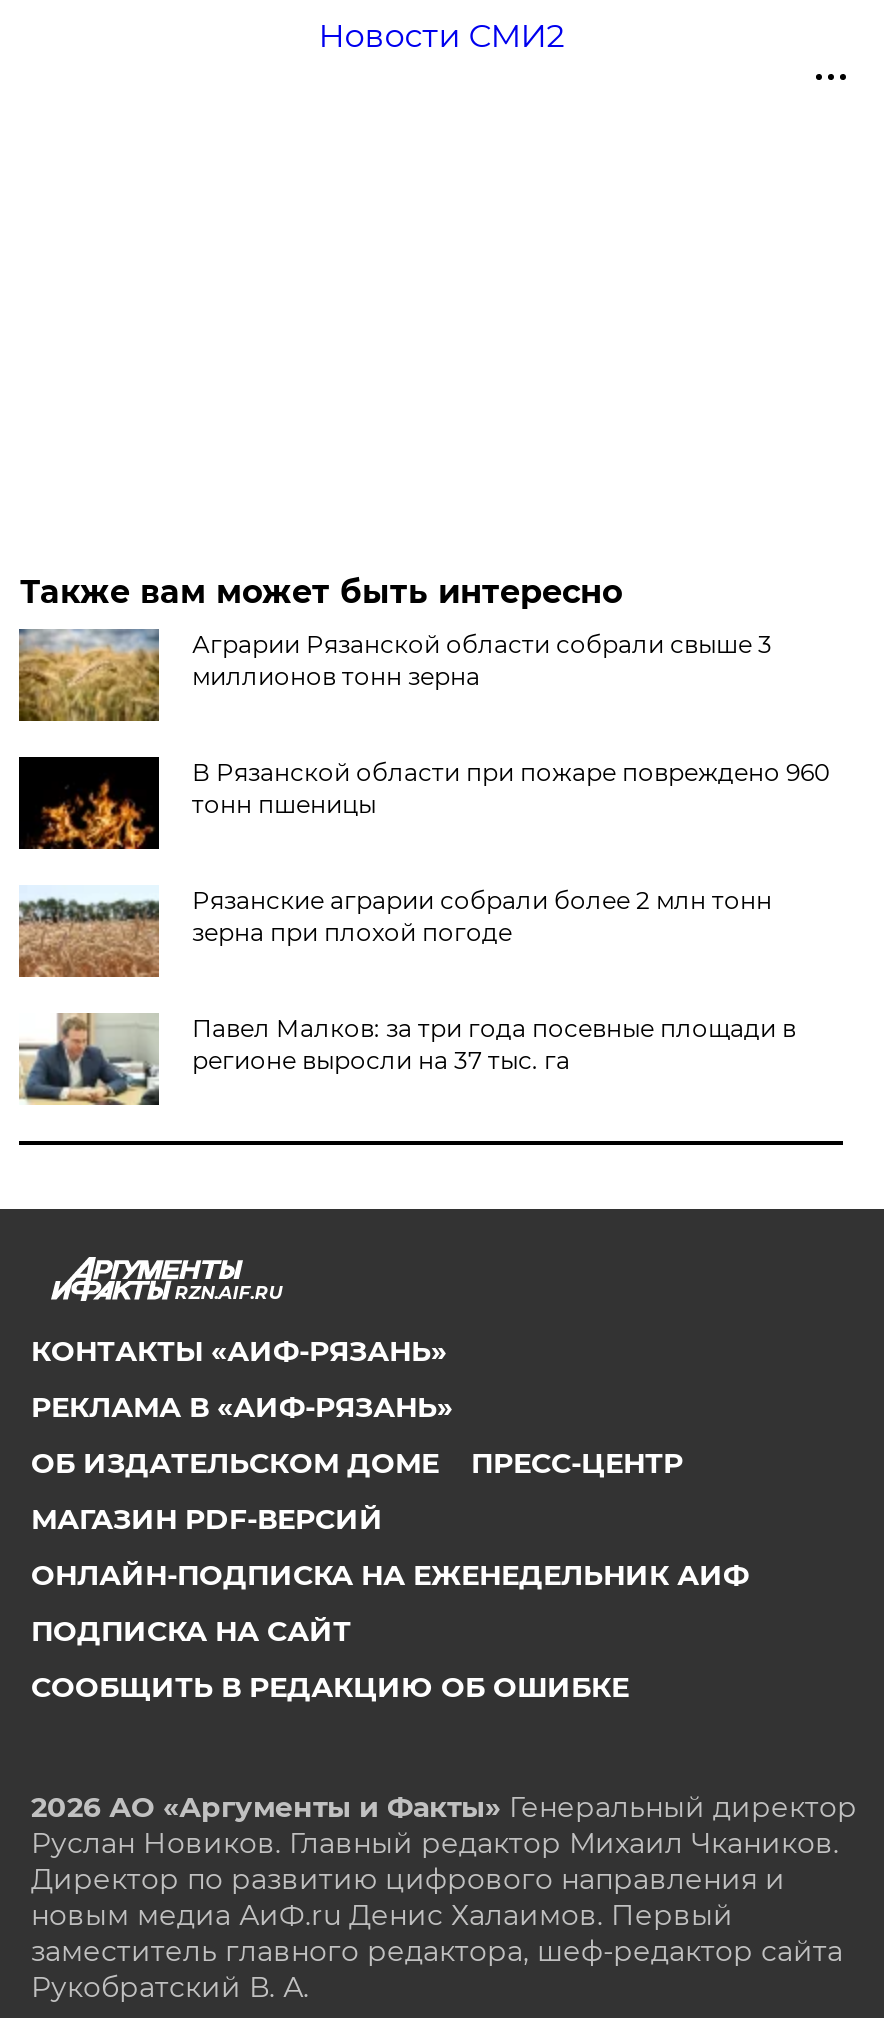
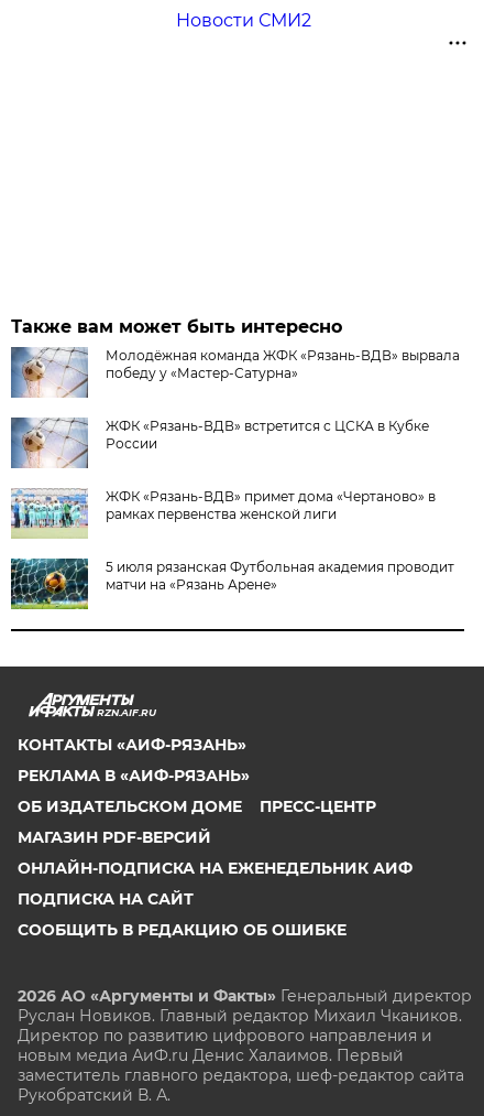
- [image]
- Аграрии Рязанской области собрали свыше 3
- миллионов тонн зерна
+ [image]
+ Молодёжная команда ЖФК «Рязань-ВДВ» вырвала
+ победу у «Мастер-Сатурна»

- [image]
- В Рязанской области при пожаре повреждено 960
- тонн пшеницы
+ [image]
+ ЖФК «Рязань-ВДВ» встретится с ЦСКА в Кубке
+ России

- [image]
- Рязанские аграрии собрали более 2 млн тонн
- зерна при плохой погоде
+ [image]
+ ЖФК «Рязань-ВДВ» примет дома «Чертаново» в
+ рамках первенства женской лиги

- [image]
- Павел Малков: за три года посевные площади в
- регионе выросли на 37 тыс. га
+ [image]
+ 5 июля рязанская Футбольная академия проводит
+ матчи на «Рязань Арене»
